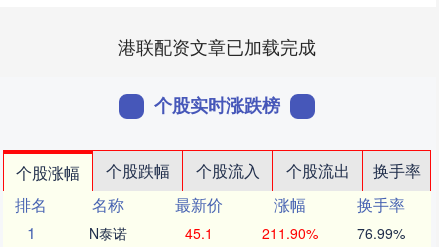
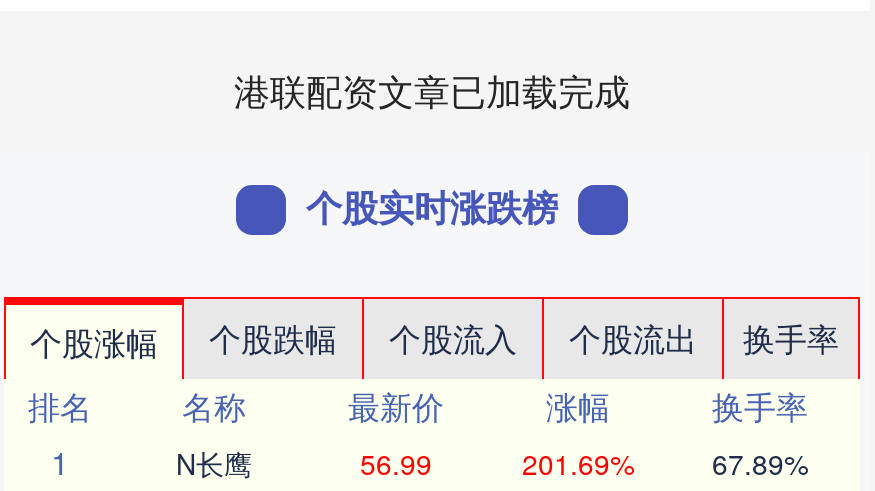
- N泰诺
+ N长鹰

- 45.1
+ 56.99

- 211.90%
+ 201.69%

- 76.99%
+ 67.89%
